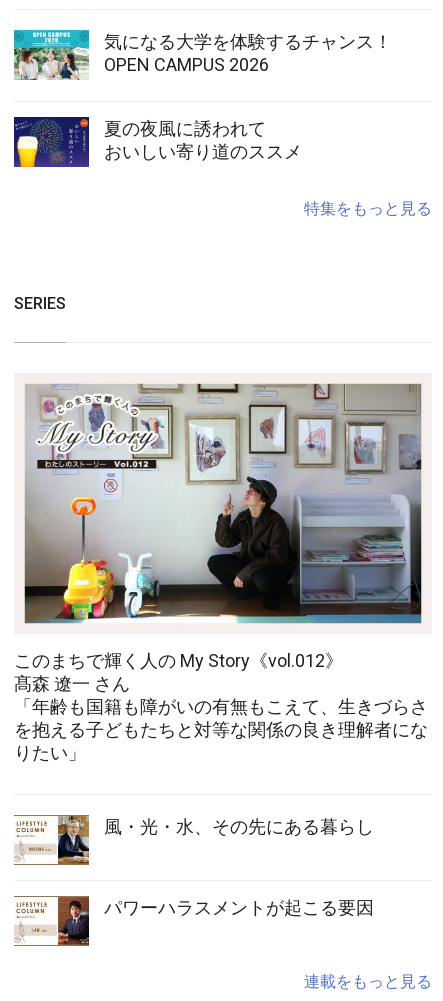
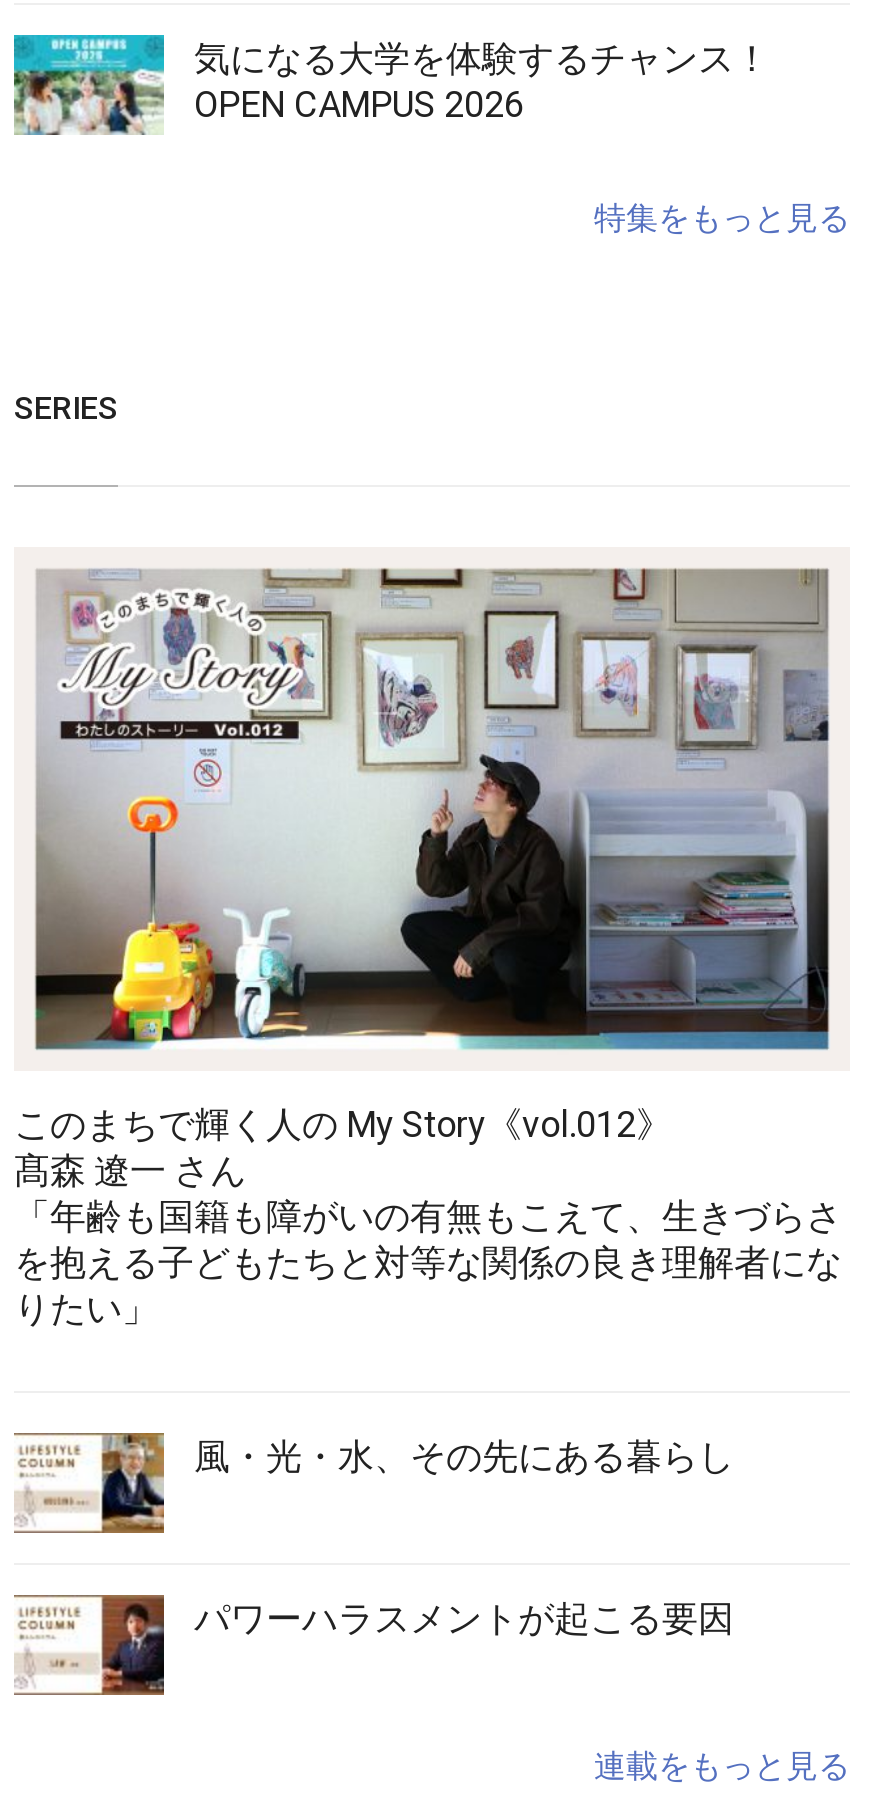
- [image]
- 夏の夜風に誘われて
- おいしい寄り道のススメ
